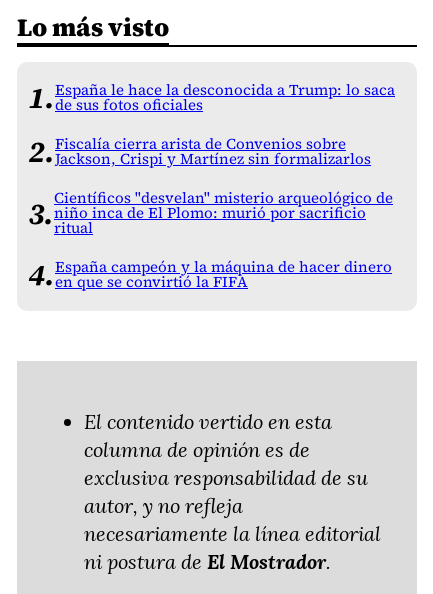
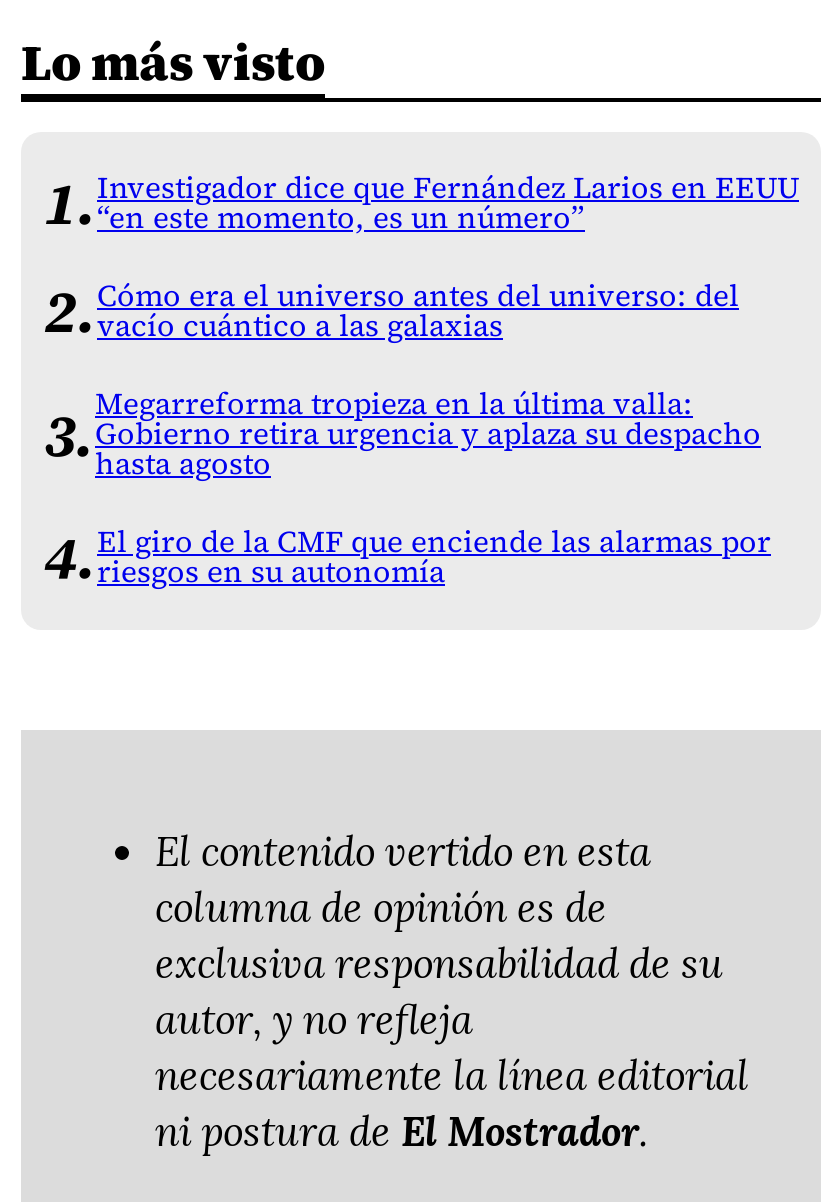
- España le hace la desconocida a Trump: lo saca
- de sus fotos oficiales
+ Investigador dice que Fernández Larios en EEUU
+ “en este momento, es un número”

- Fiscalía cierra arista de Convenios sobre
- Jackson, Crispi y Martínez sin formalizarlos
+ Cómo era el universo antes del universo: del
+ vacío cuántico a las galaxias

- Científicos "desvelan" misterio arqueológico de
- niño inca de El Plomo: murió por sacrificio
- ritual
+ Megarreforma tropieza en la última valla:
+ Gobierno retira urgencia y aplaza su despacho
+ hasta agosto

- España campeón y la máquina de hacer dinero
- en que se convirtió la FIFA
+ El giro de la CMF que enciende las alarmas por
+ riesgos en su autonomía
